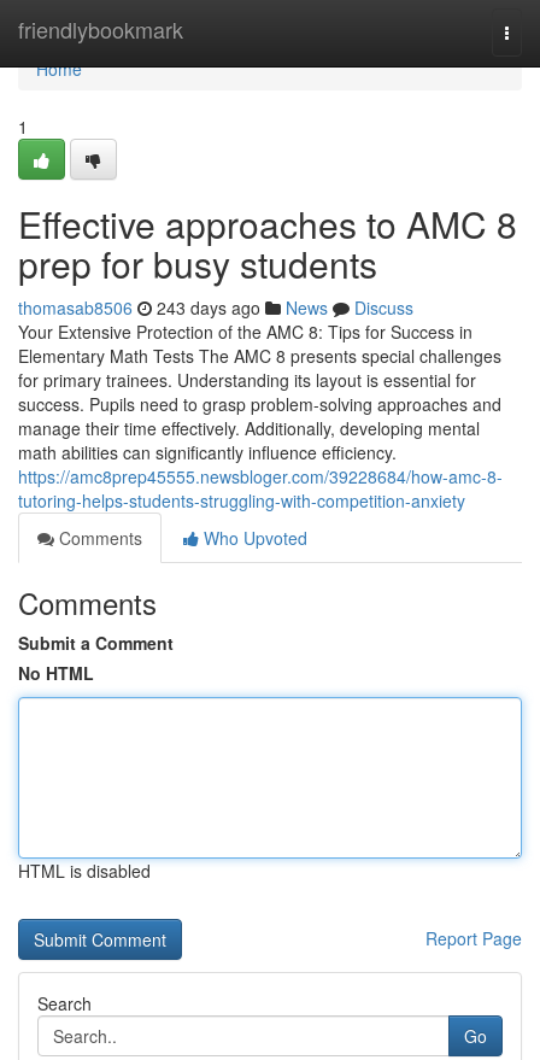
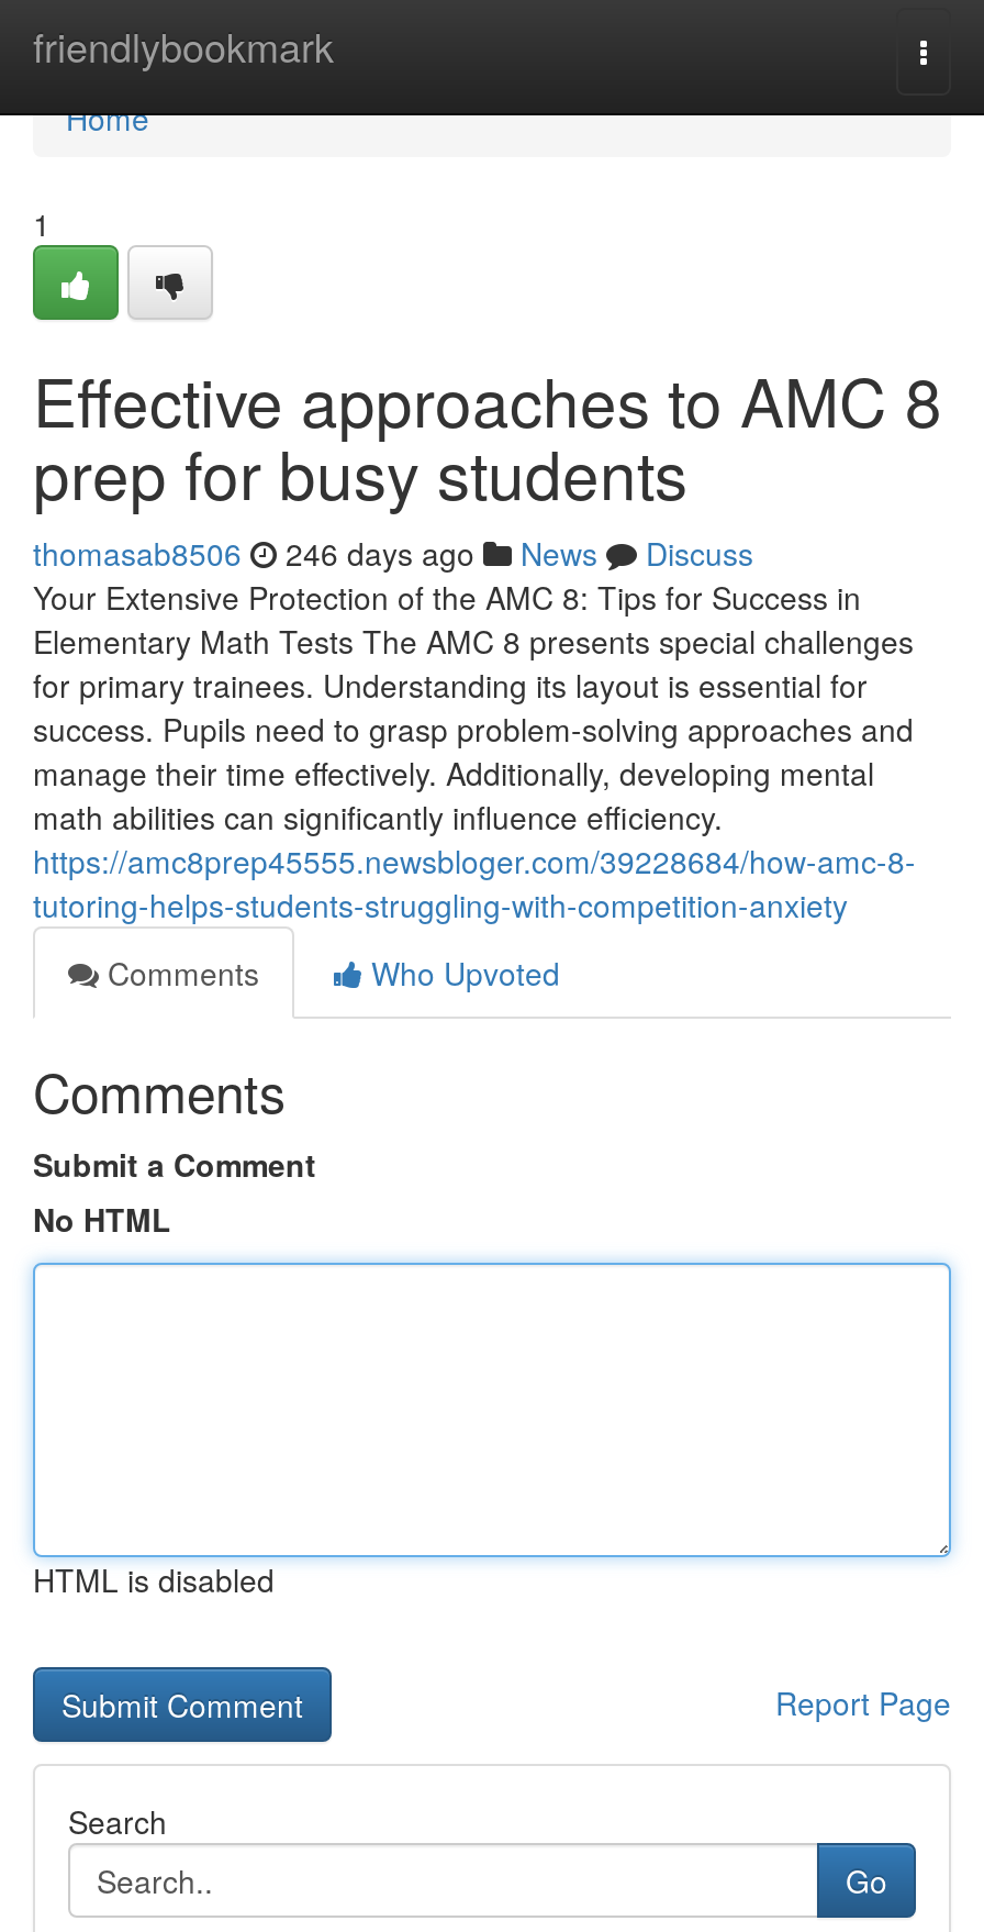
- thomasab8506 243 days ago News Discuss
+ thomasab8506 246 days ago News Discuss
